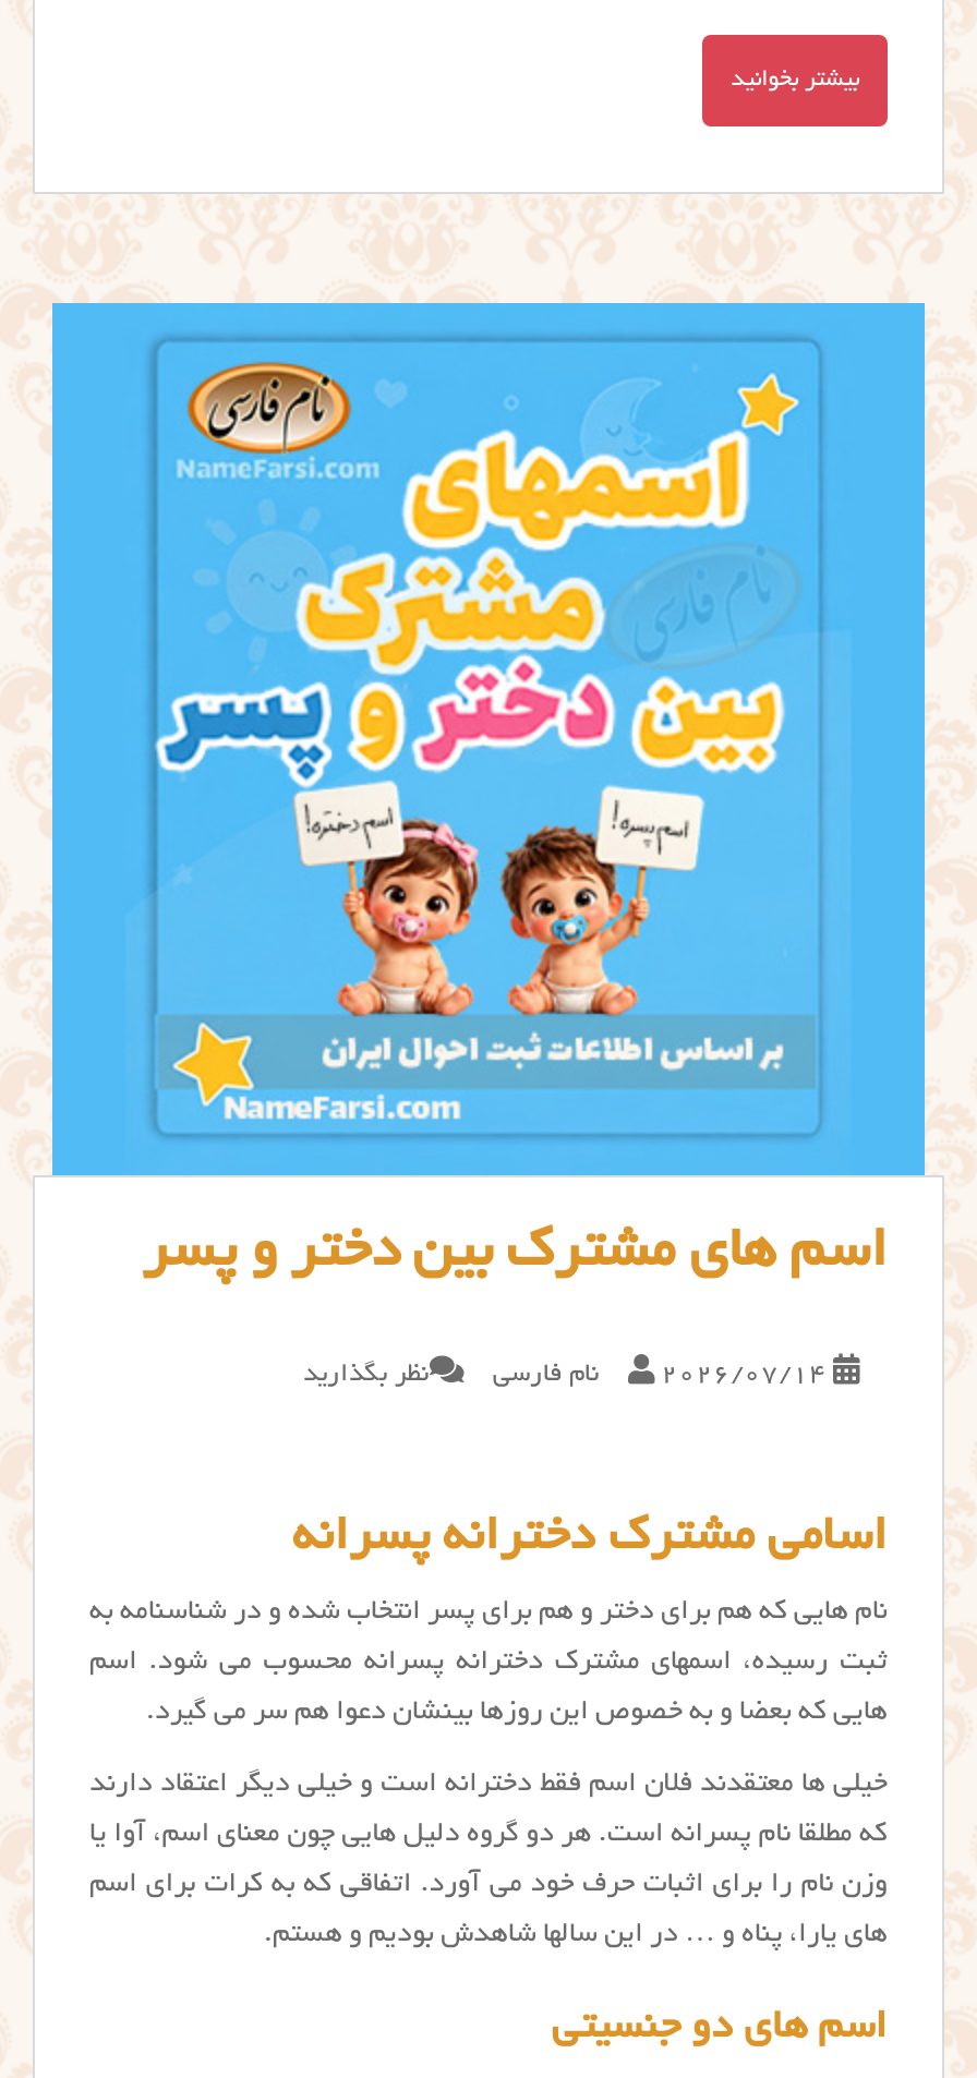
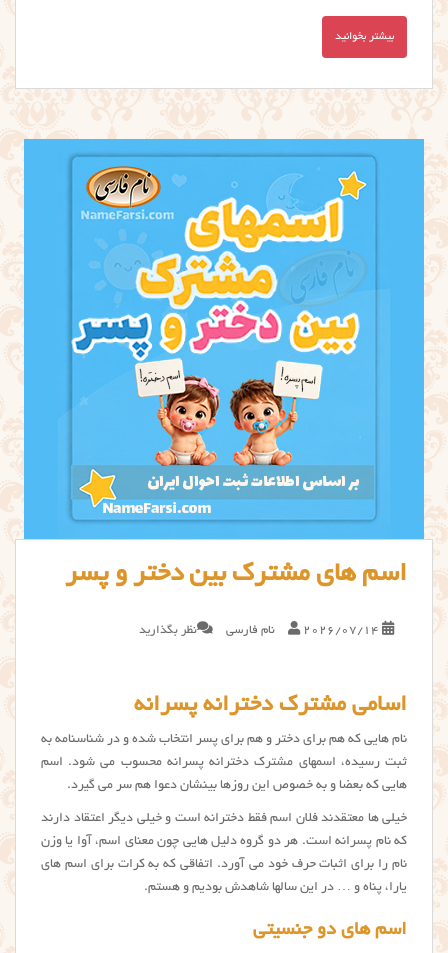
- که مطلقا نام پسرانه است. هر دو گروه دلیل هایی چون معنای اسم، آوا یا
+ که نام پسرانه است. هر دو گروه دلیل هایی چون معنای اسم، آوا یا وزن

- وزن نام را برای اثبات حرف خود می آورد. اتفاقی که به کرات برای اسم
+ نام را برای اثبات حرف خود می آورد. اتفاقی که به کرات برای اسم های

- های یارا، پناه و … در این سالها شاهدش بودیم و هستم.
+ یارا، پناه و … در این سالها شاهدش بودیم و هستم.
